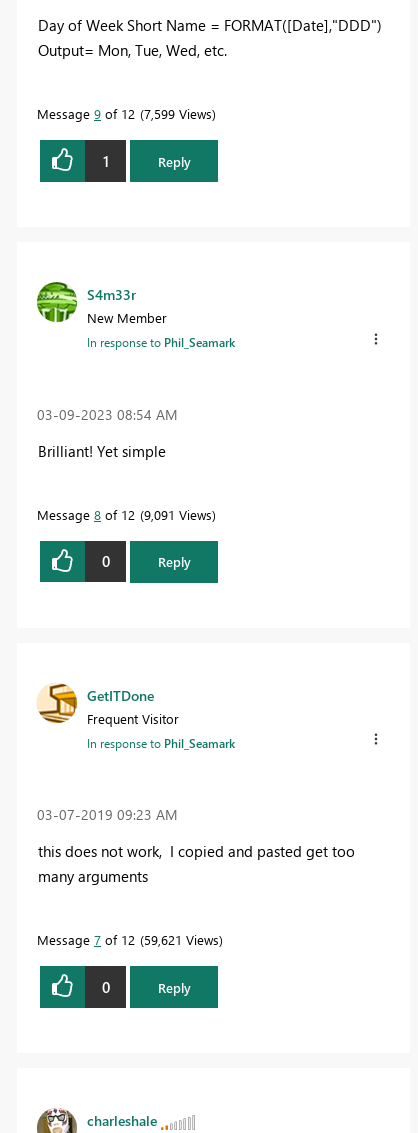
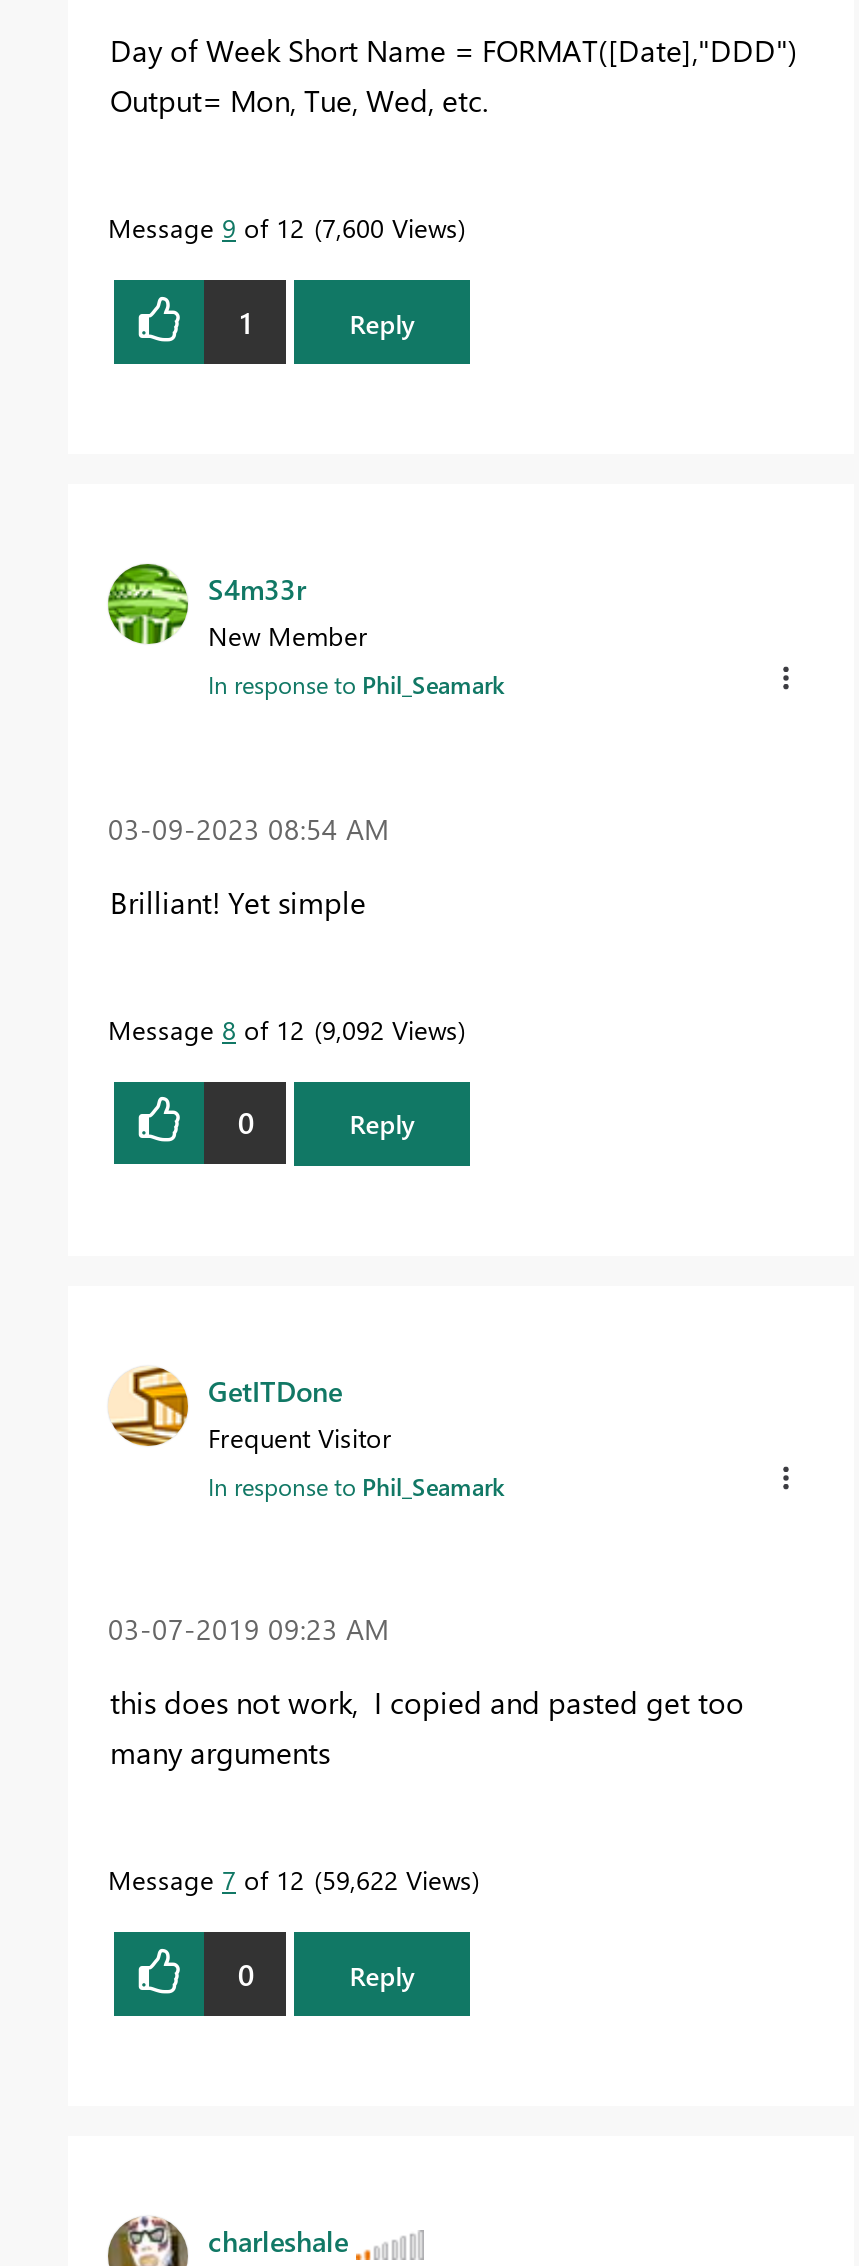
- Message 9 of 12 7,599 Views
+ Message 9 of 12 7,600 Views

- Message 8 of 12 9,091 Views
+ Message 8 of 12 9,092 Views

- Message 7 of 12 59,621 Views
+ Message 7 of 12 59,622 Views
